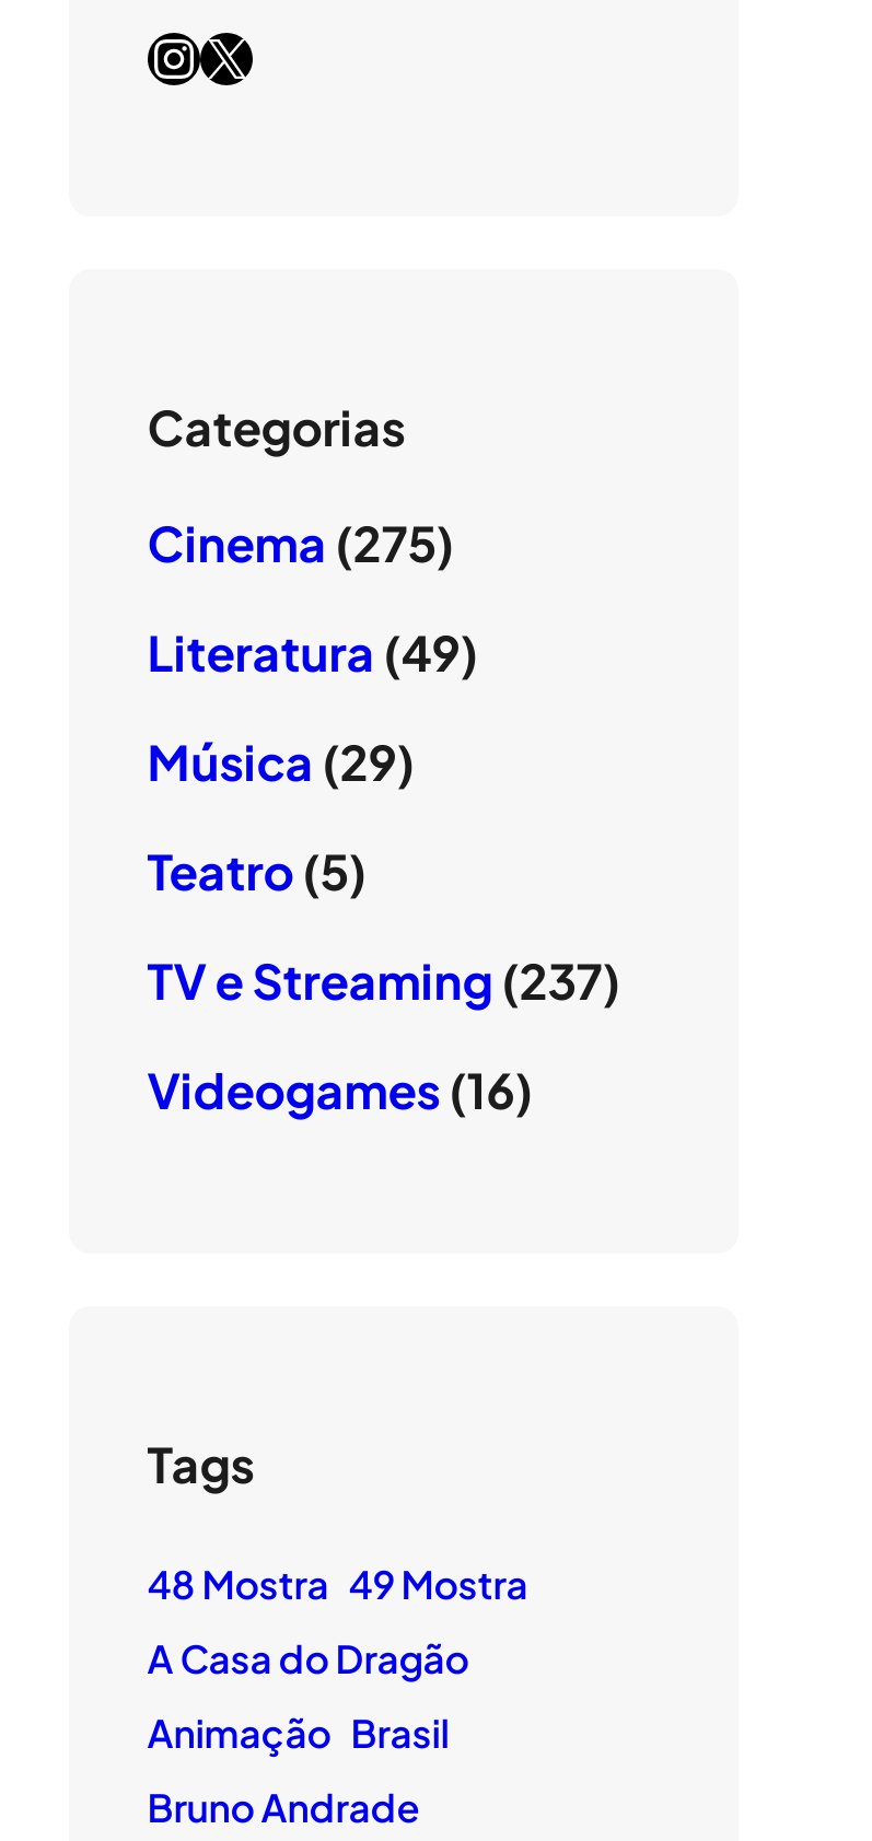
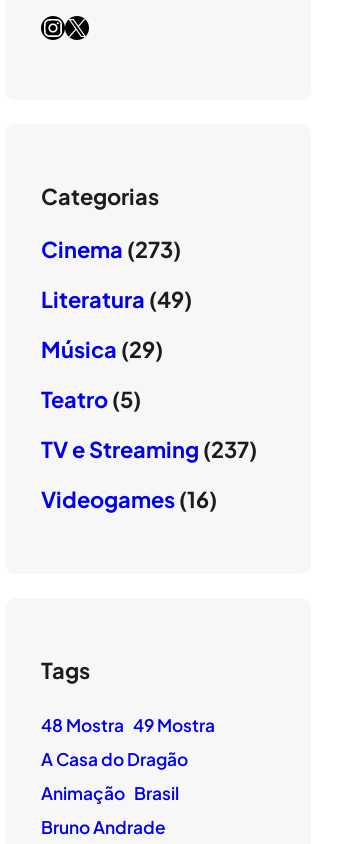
- Cinema (275)
+ Cinema (273)
